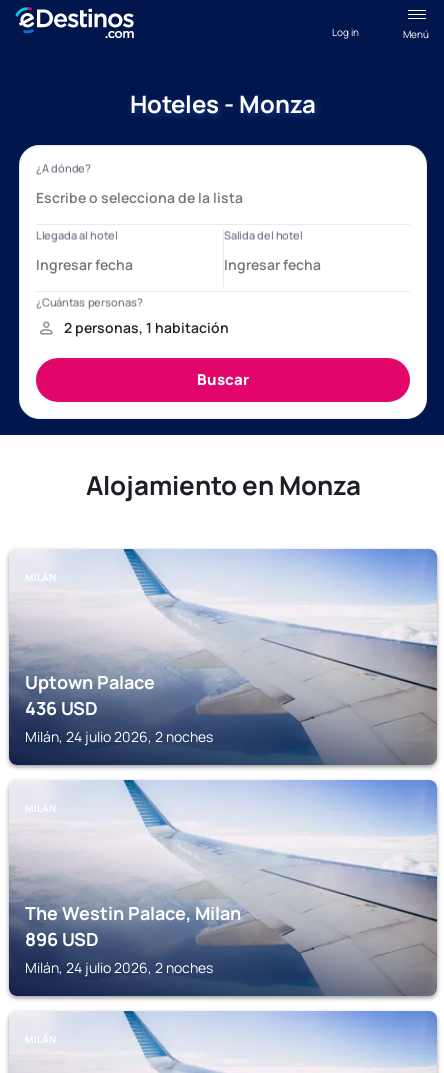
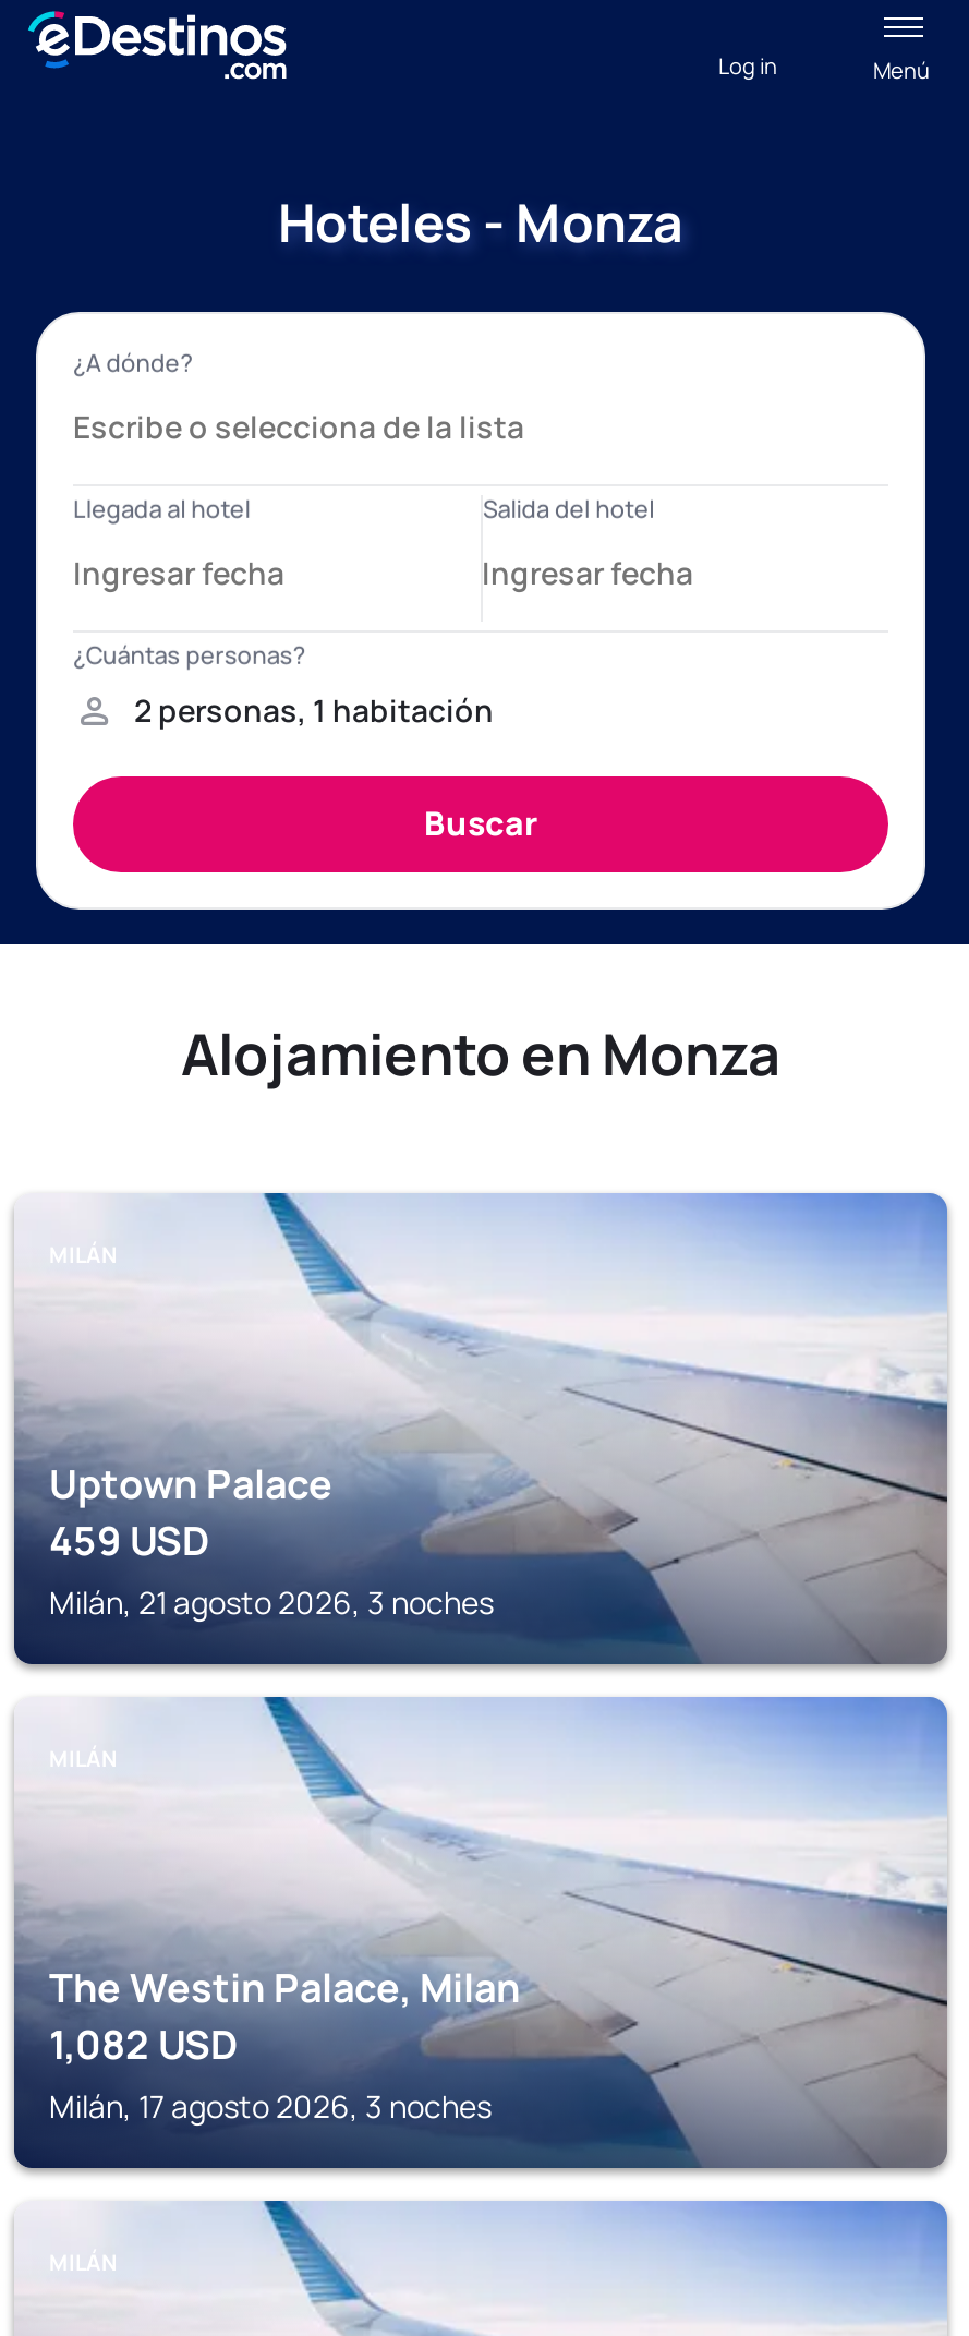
- 436 USD
+ 459 USD

- Milán, 24 julio 2026, 2 noches
+ Milán, 21 agosto 2026, 3 noches

- 896 USD
+ 1,082 USD

- Milán, 24 julio 2026, 2 noches
+ Milán, 17 agosto 2026, 3 noches
